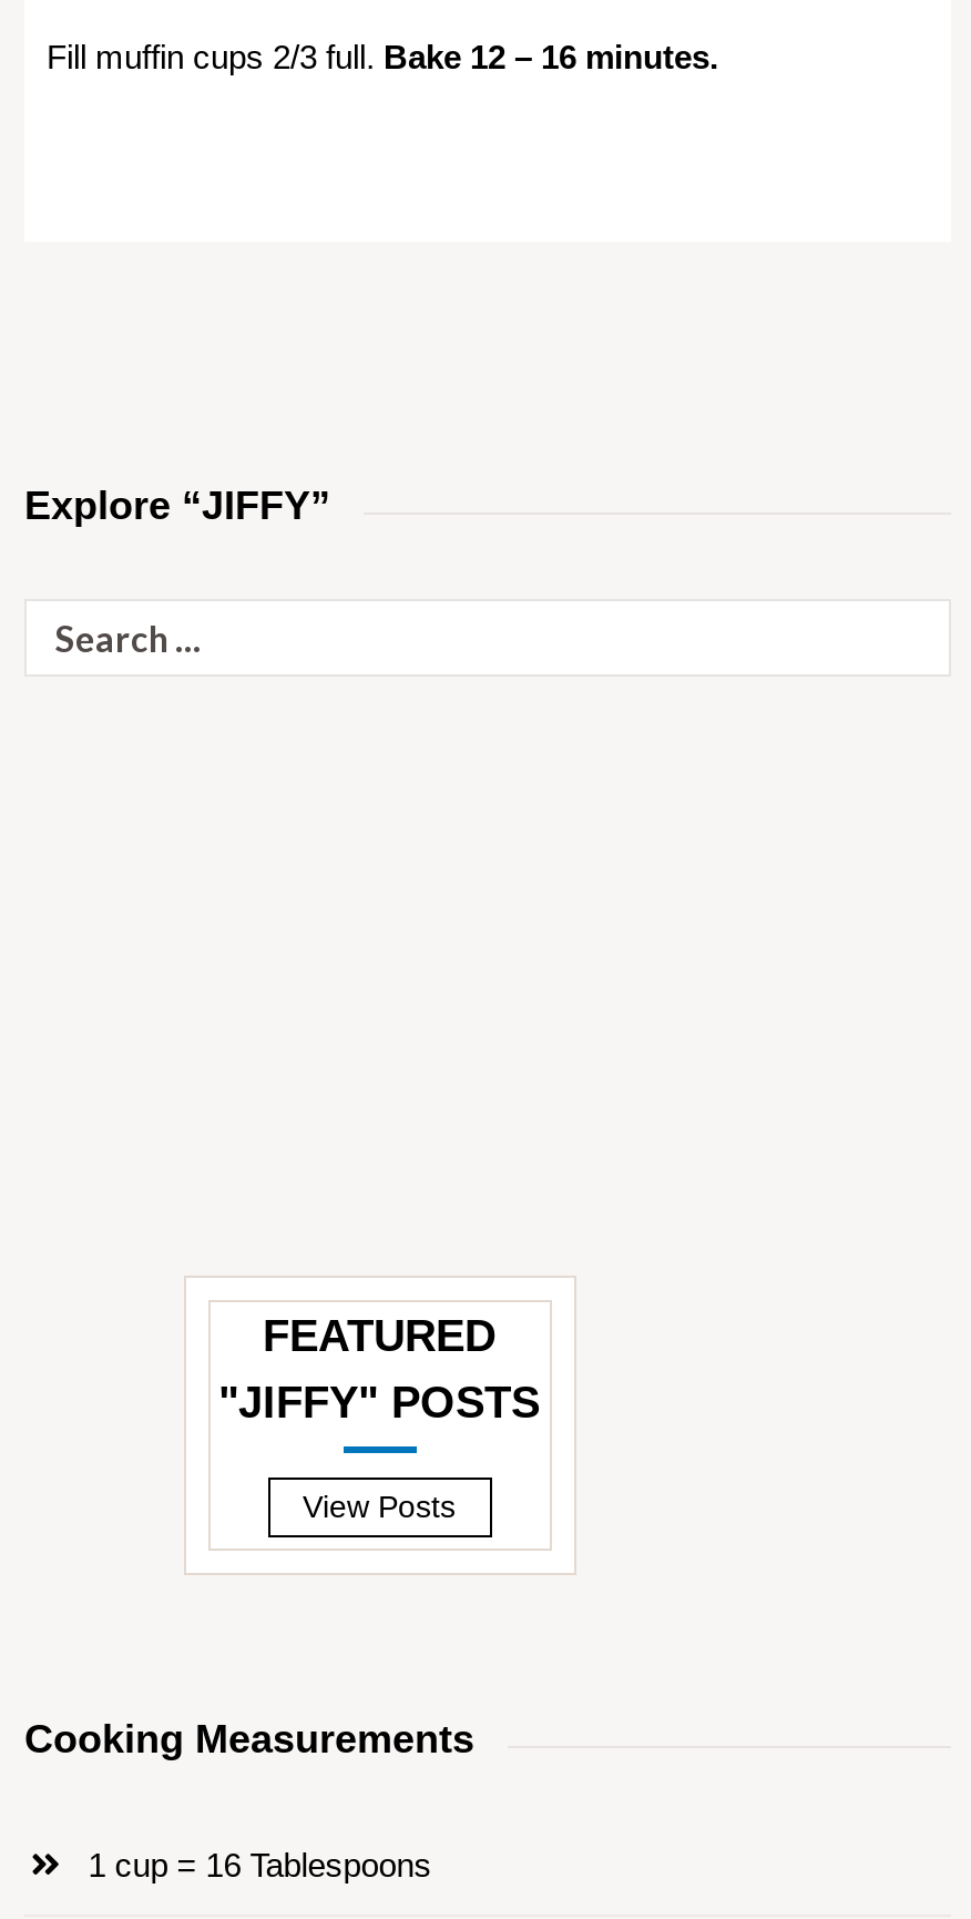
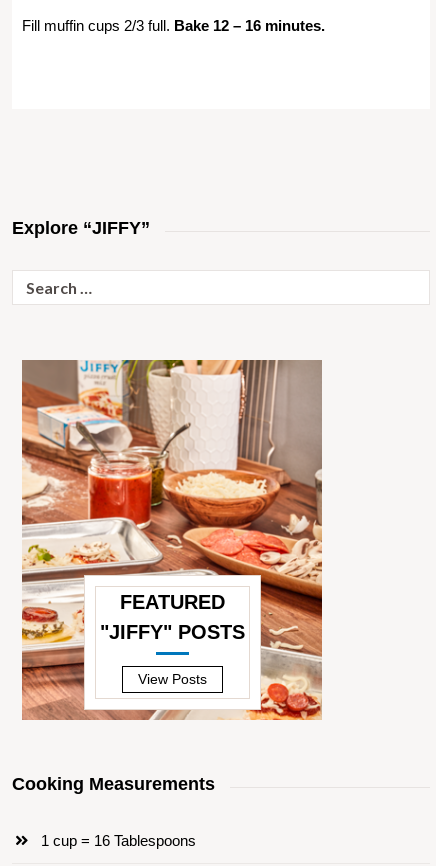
+ [image]
